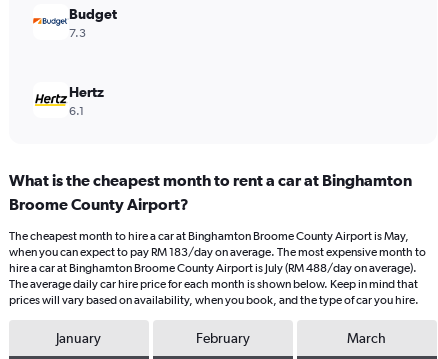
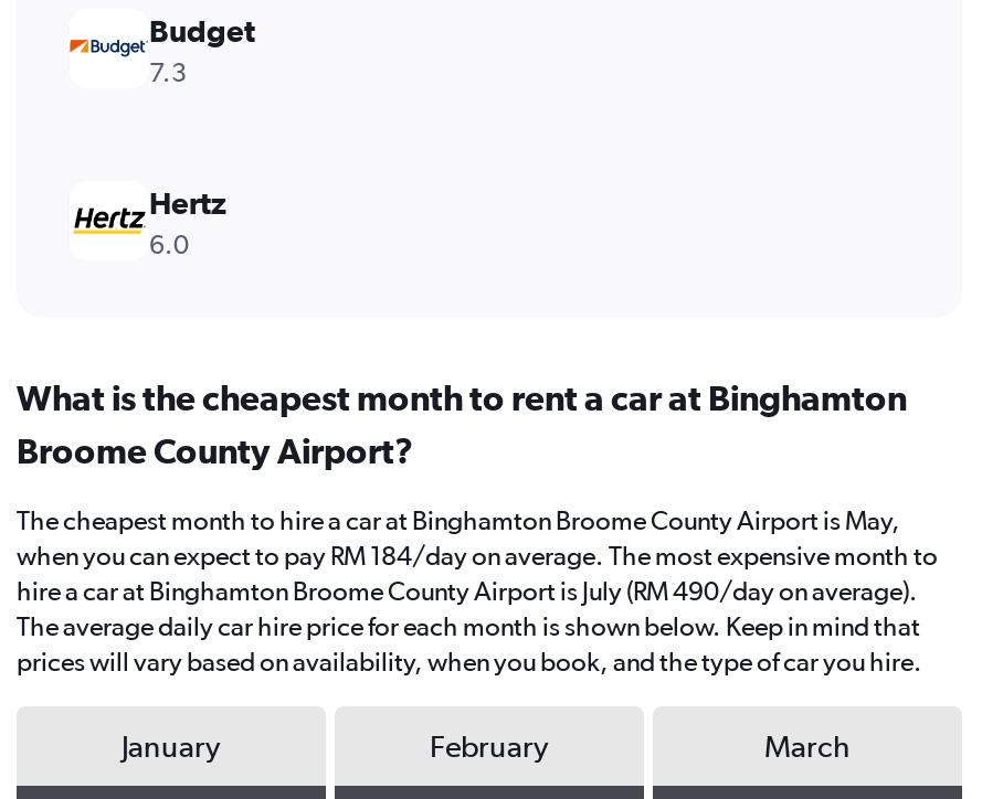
- 6.1
+ 6.0

- when you can expect to pay RM 183/day on average. The most expensive month to
+ when you can expect to pay RM 184/day on average. The most expensive month to

- hire a car at Binghamton Broome County Airport is July (RM 488/day on average).
+ hire a car at Binghamton Broome County Airport is July (RM 490/day on average).
